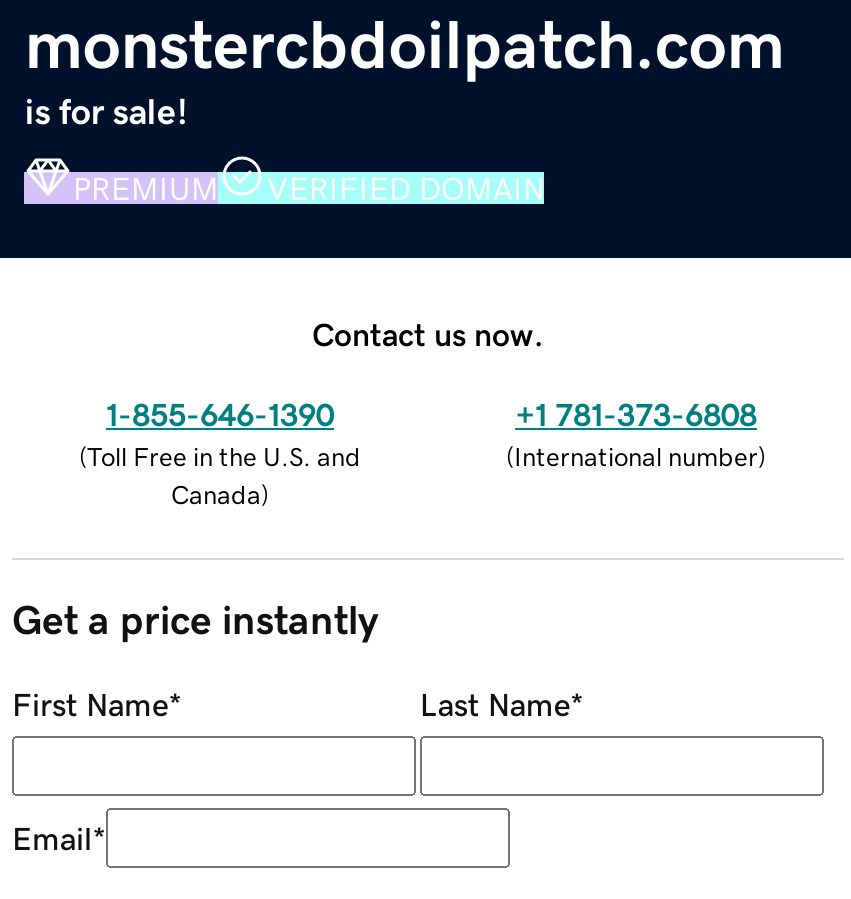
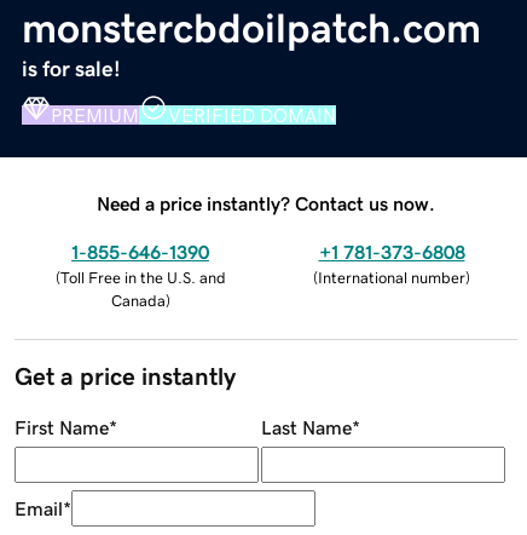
- Contact us now.
+ Need a price instantly? Contact us now.
